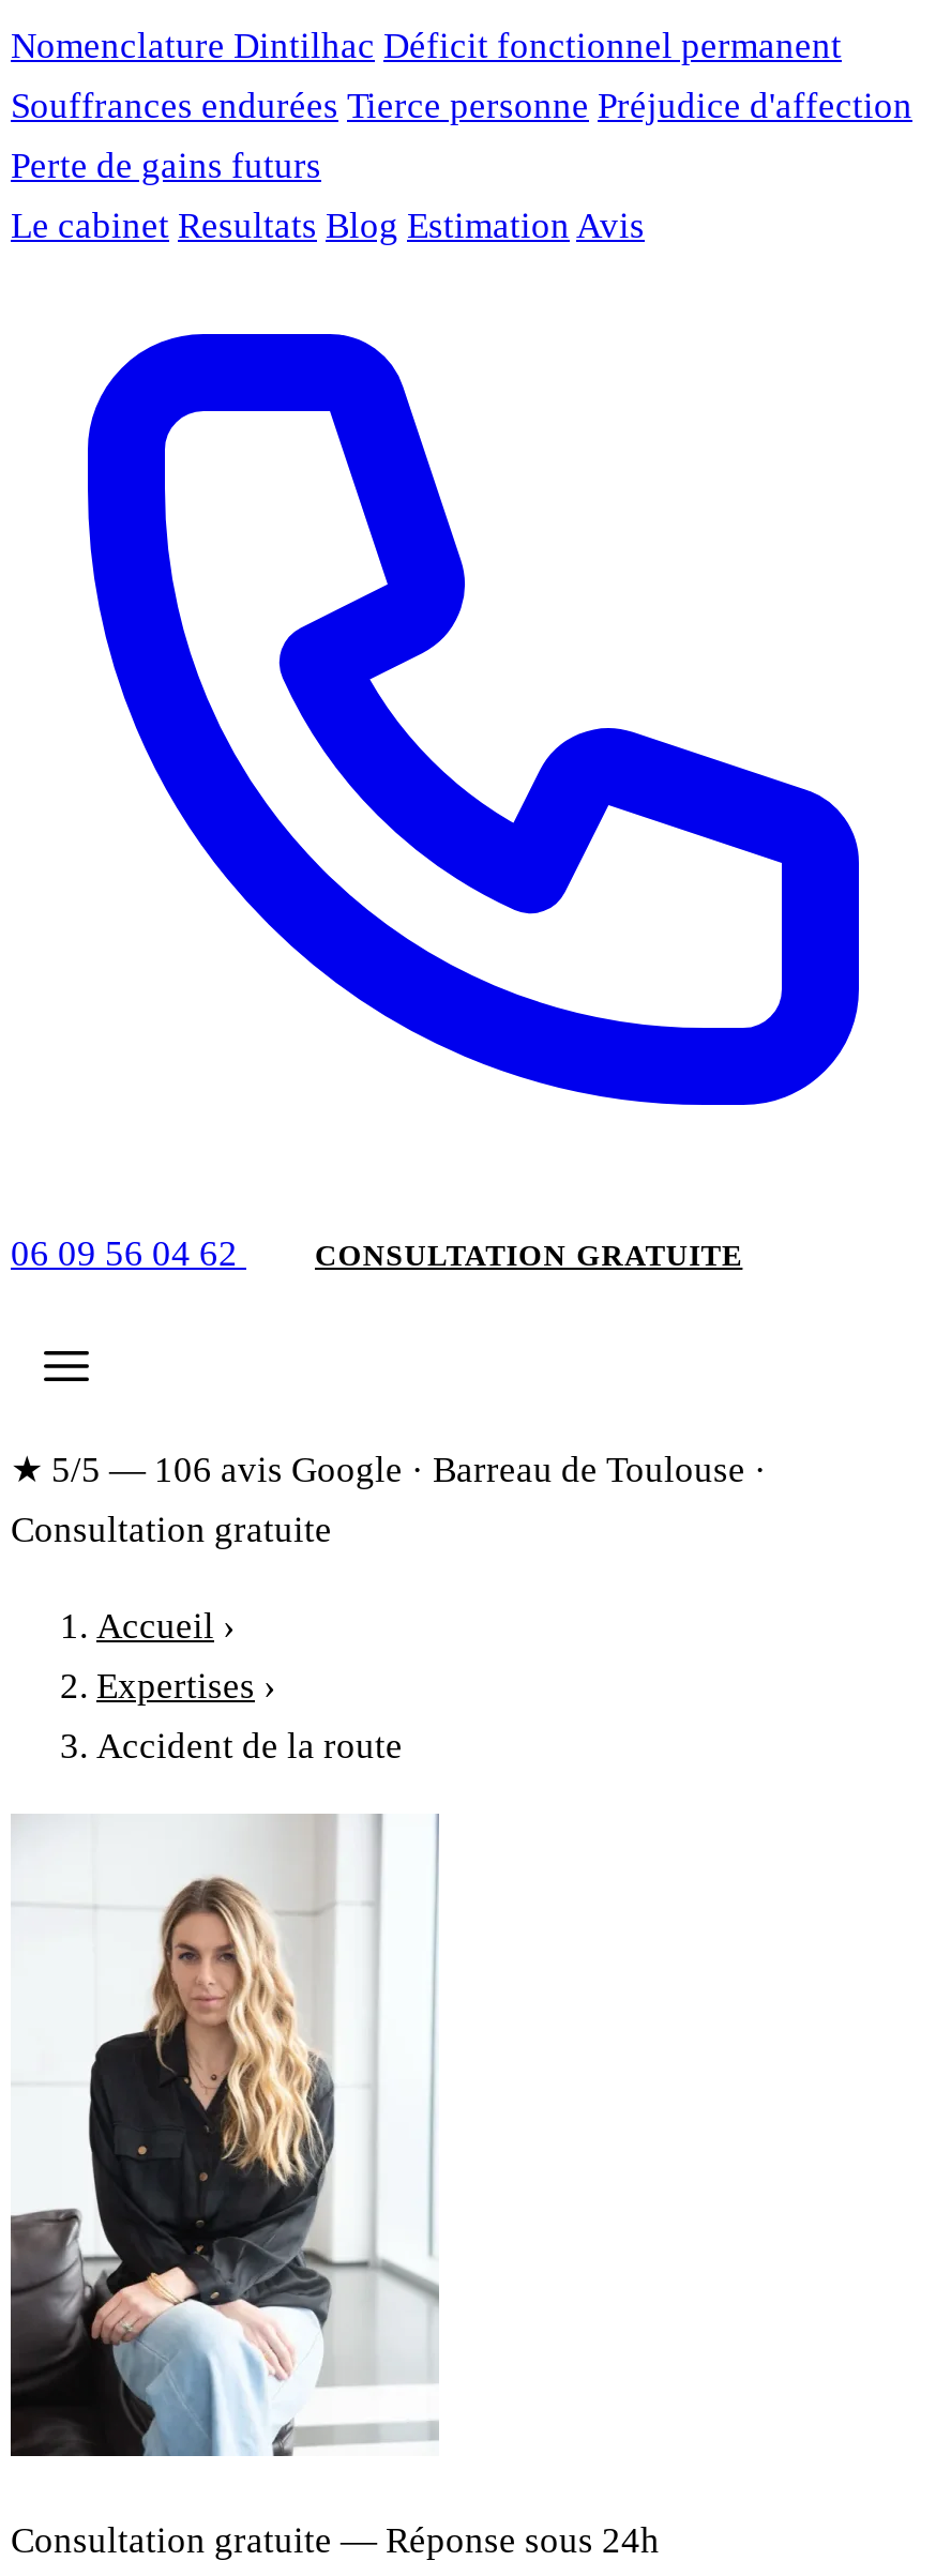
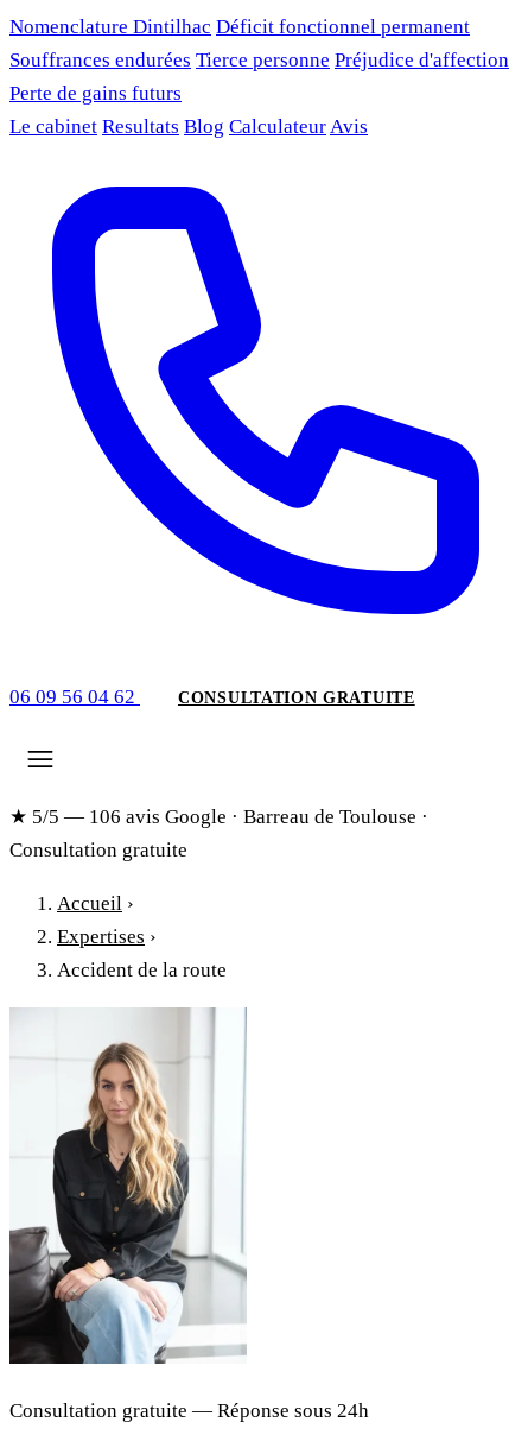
- Le cabinet Resultats Blog Estimation Avis
+ Le cabinet Resultats Blog Calculateur Avis
